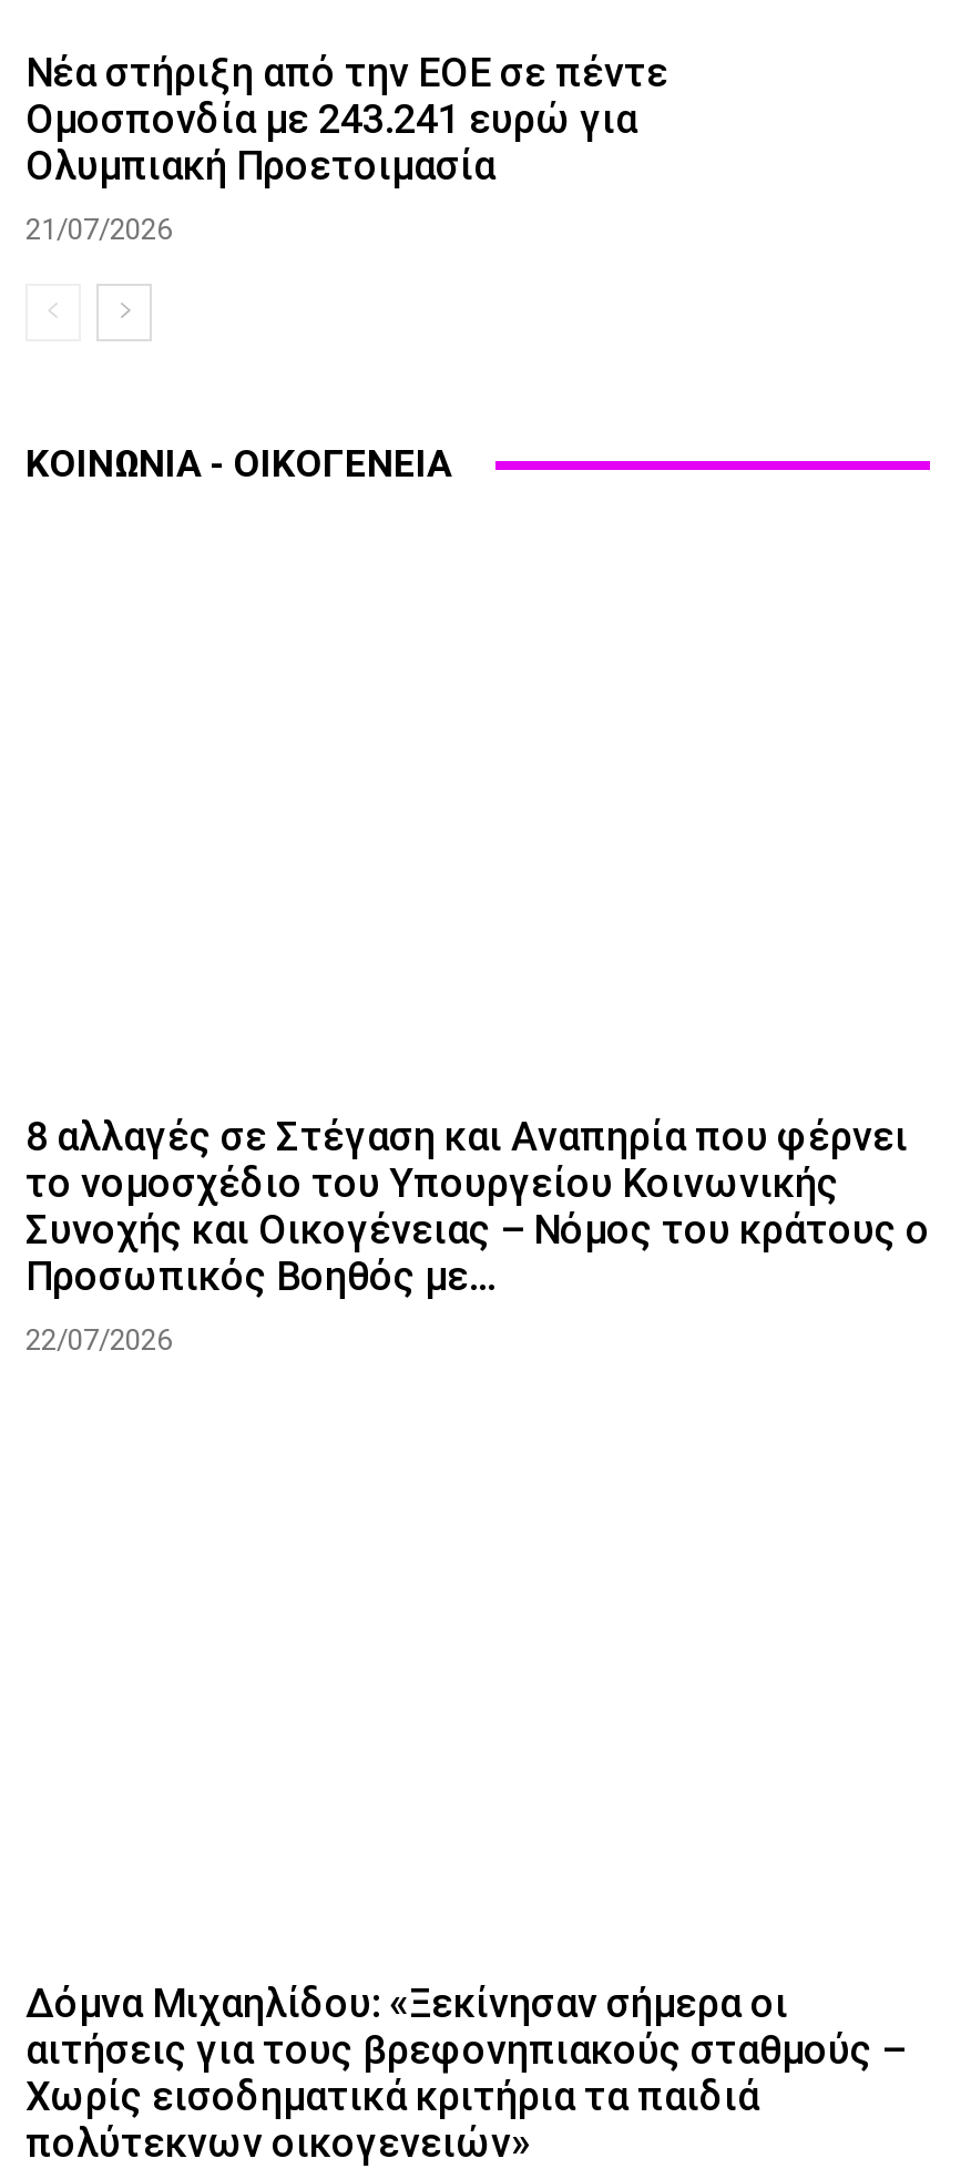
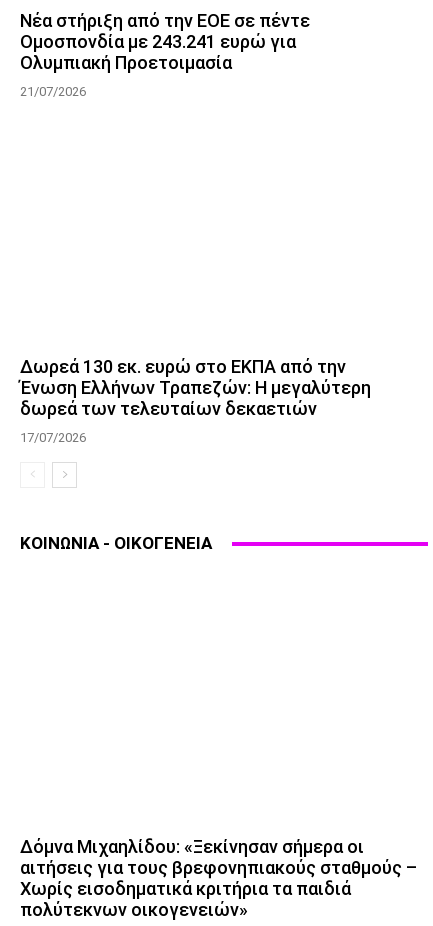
+ Δωρεά 130 εκ. ευρώ στο ΕΚΠΑ από την
+ Ένωση Ελλήνων Τραπεζών: Η μεγαλύτερη
+ δωρεά των τελευταίων δεκαετιών
+ 17/07/2026

moved down: ΚΟΙΝΩΝΙΑ - ΟΙΚΟΓΕΝΕΙΑ

- 8 αλλαγές σε Στέγαση και Αναπηρία που φέρνει
- το νομοσχέδιο του Υπουργείου Κοινωνικής
- Συνοχής και Οικογένειας – Νόμος του κράτους ο
- Προσωπικός Βοηθός με...
- 22/07/2026
